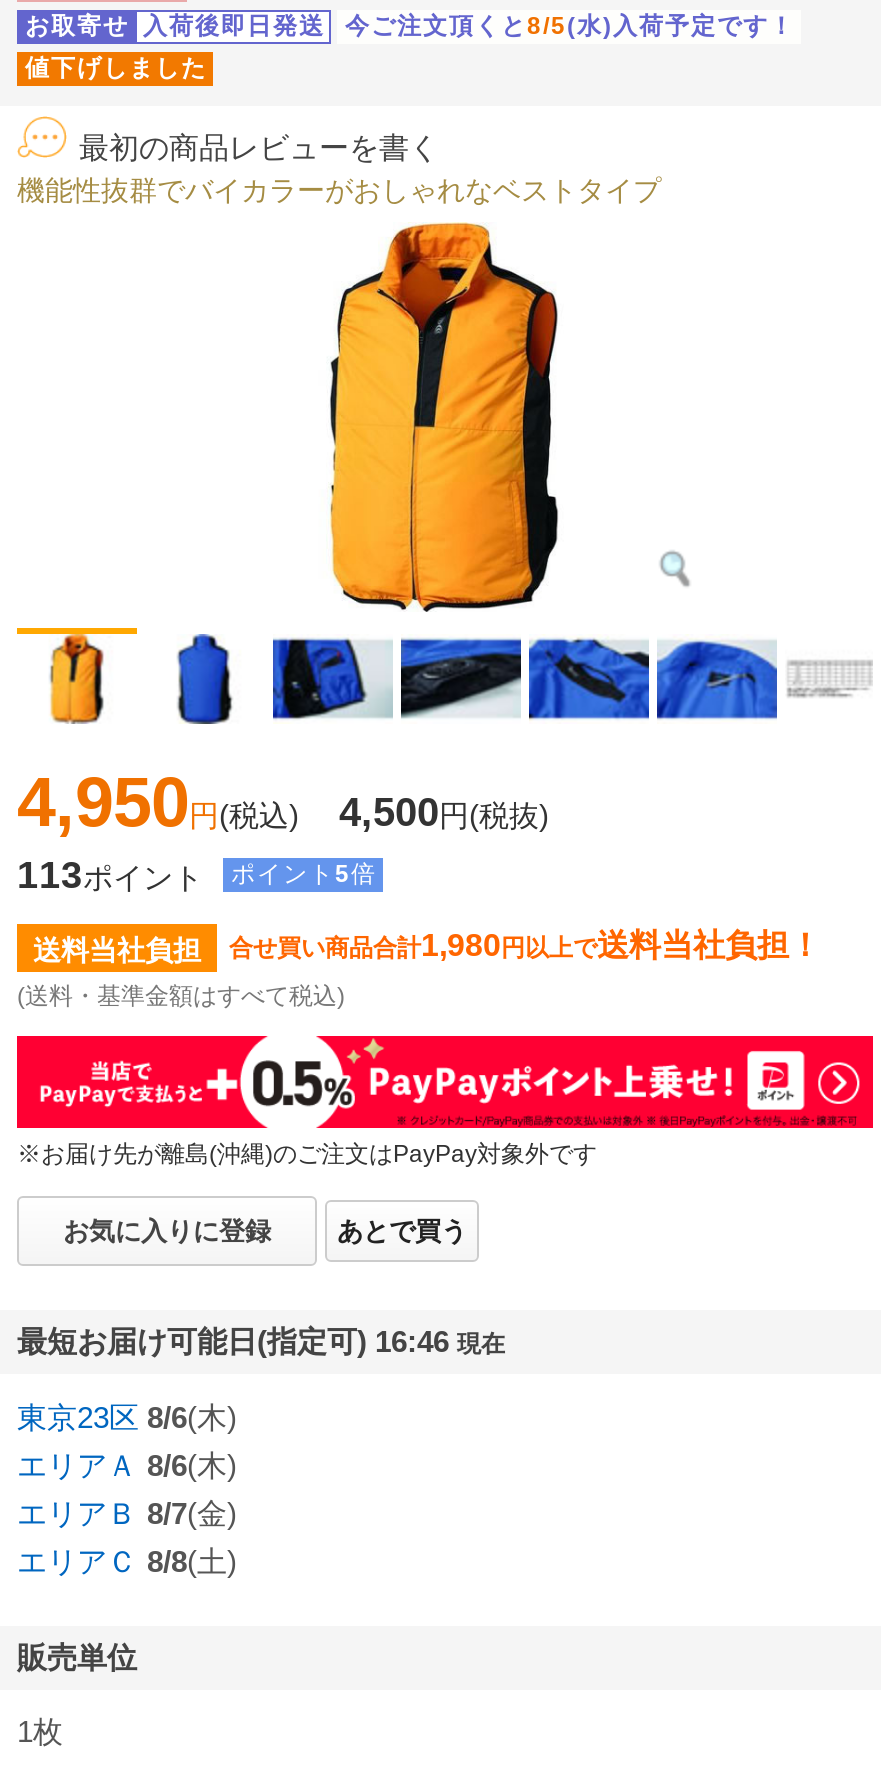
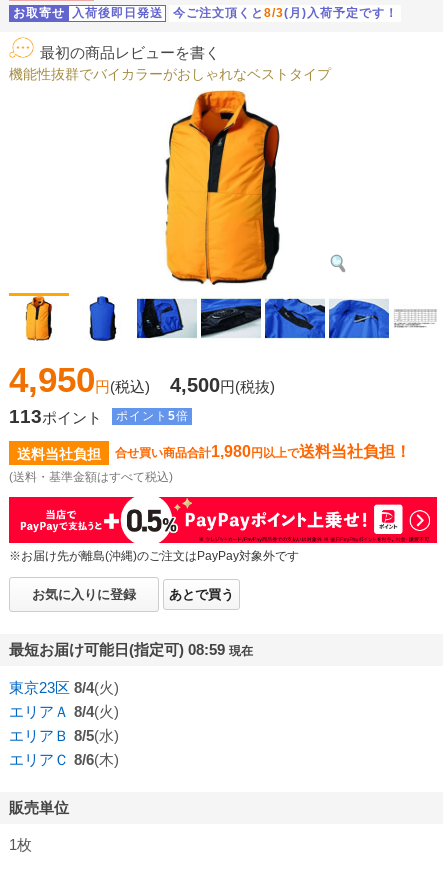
- 今ご注文頂くと8/5(水)入荷予定です！
- 値下げしました
+ 今ご注文頂くと8/3(月)入荷予定です！

- 最短お届け可能日(指定可) 16:46現在
+ 最短お届け可能日(指定可) 08:59現在

- 東京23区 8/6(木)
+ 東京23区 8/4(火)

- エリアＡ 8/6(木)
+ エリアＡ 8/4(火)

- エリアＢ 8/7(金)
+ エリアＢ 8/5(水)

- エリアＣ 8/8(土)
+ エリアＣ 8/6(木)
